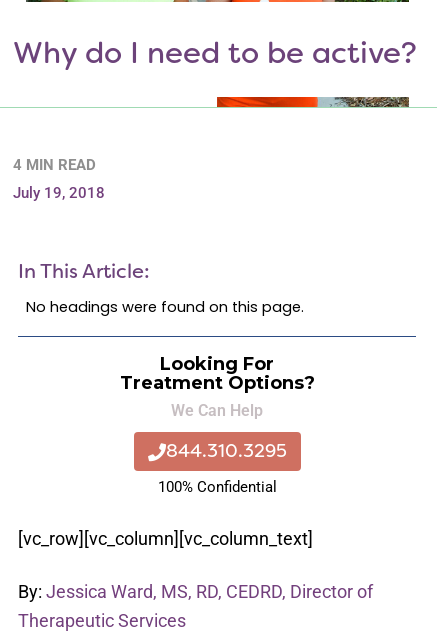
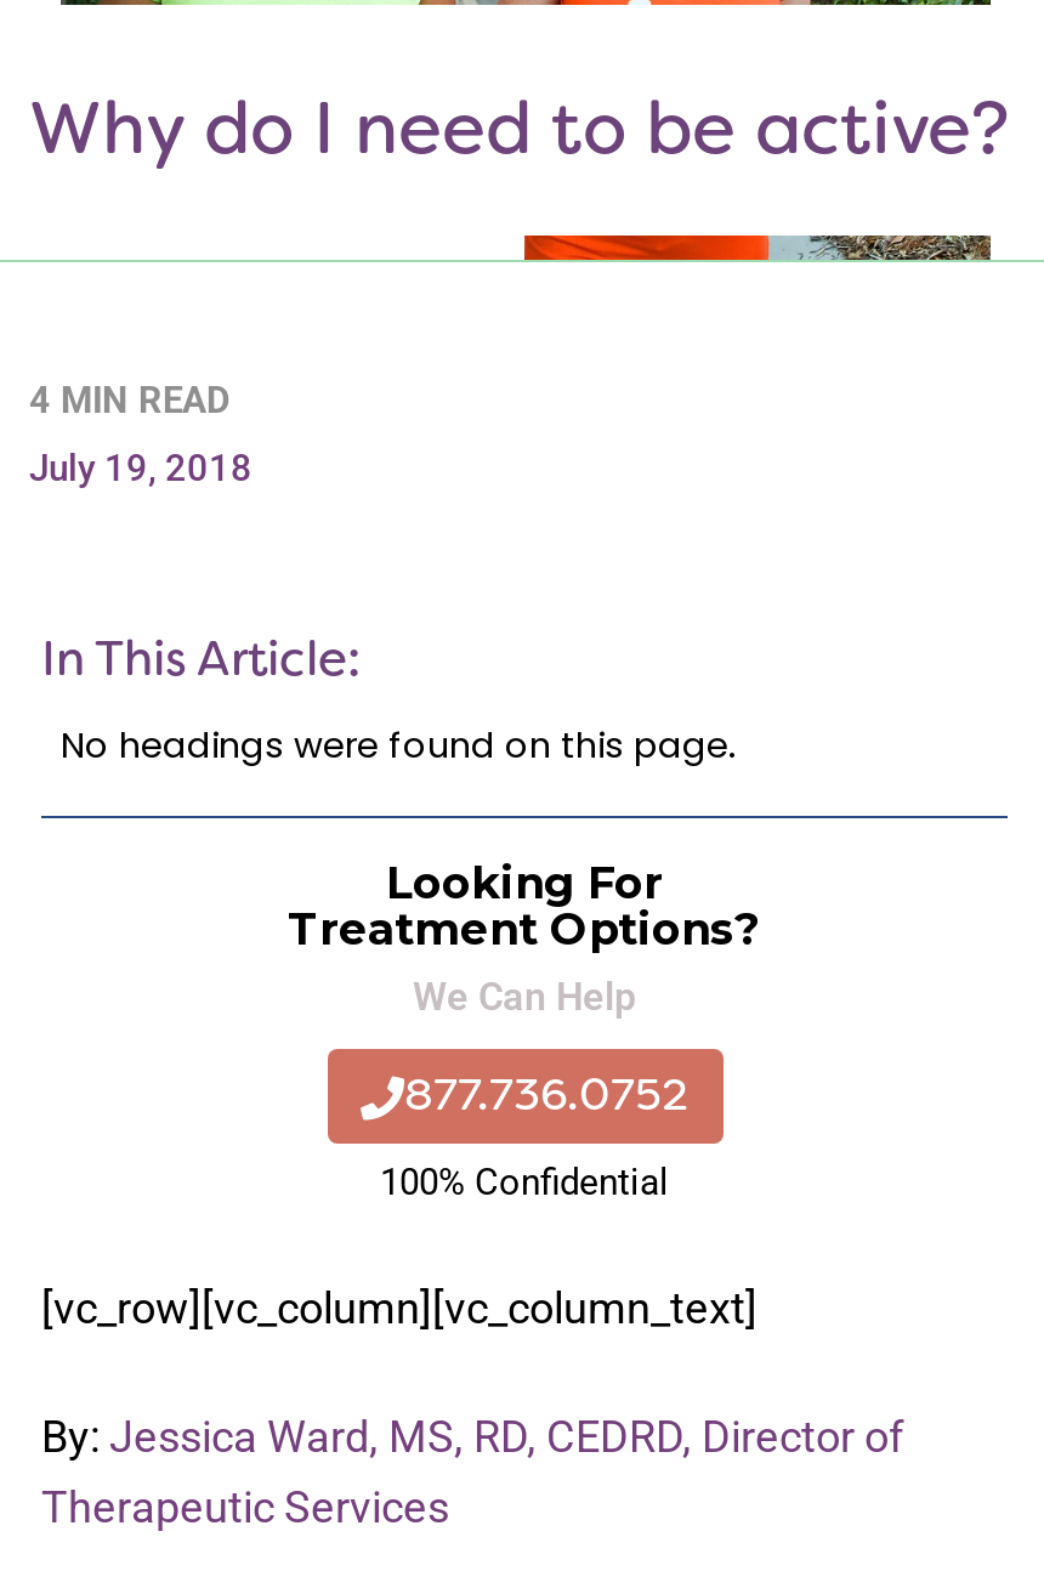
- 844.310.3295
+ 877.736.0752
